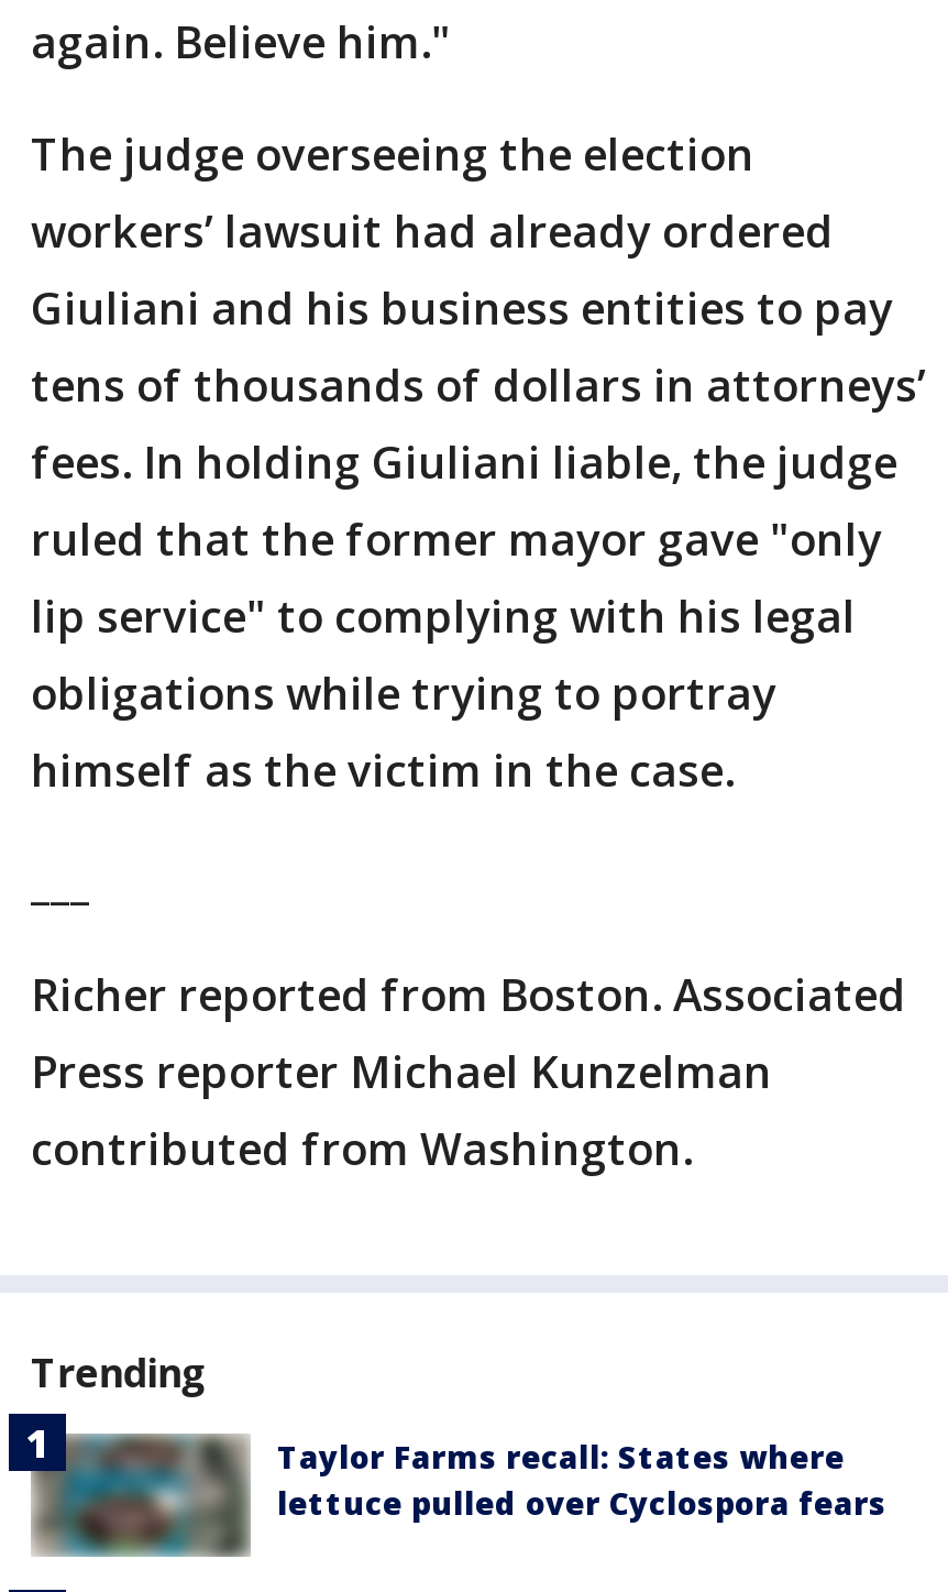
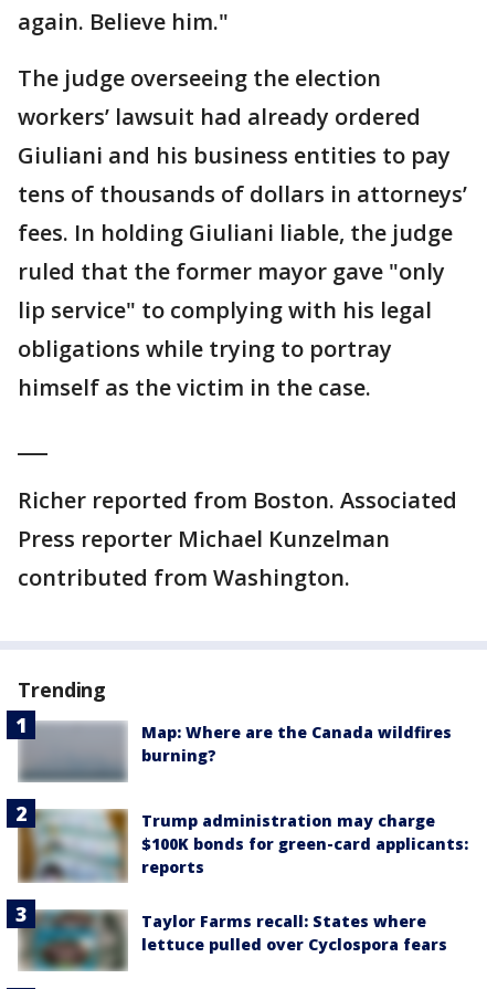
+ [image]

+ [image]
+ Map: Where are the Canada wildfires
+ burning?
+ Trump administration may charge
+ $100K bonds for green-card applicants:
+ reports
